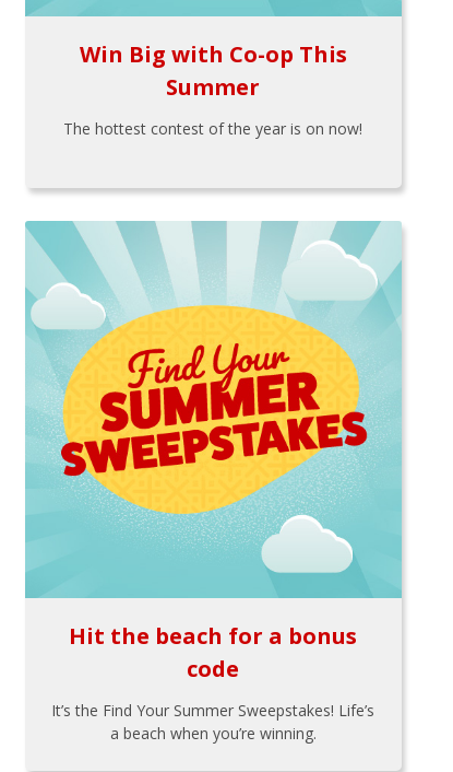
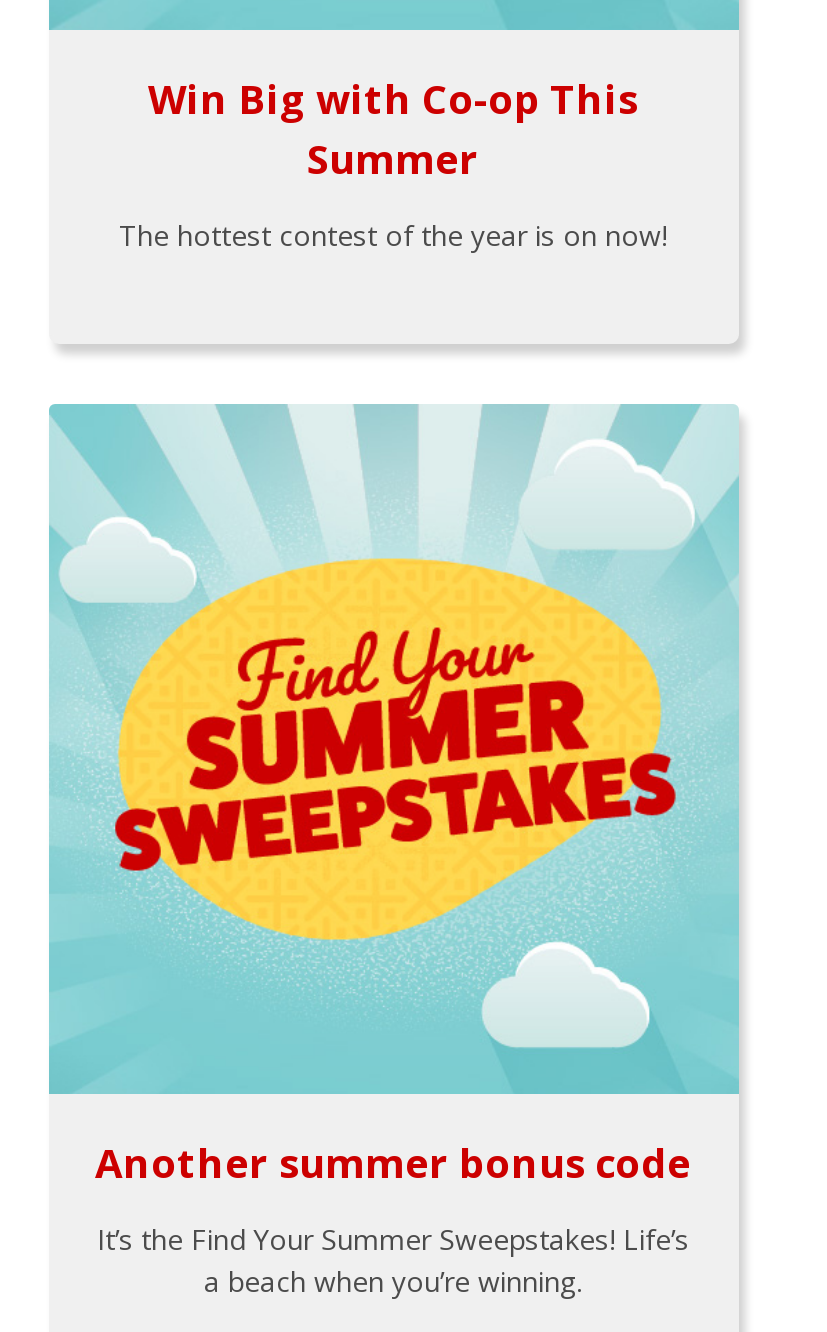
- Hit the beach for a bonus
- code
+ Another summer bonus code
